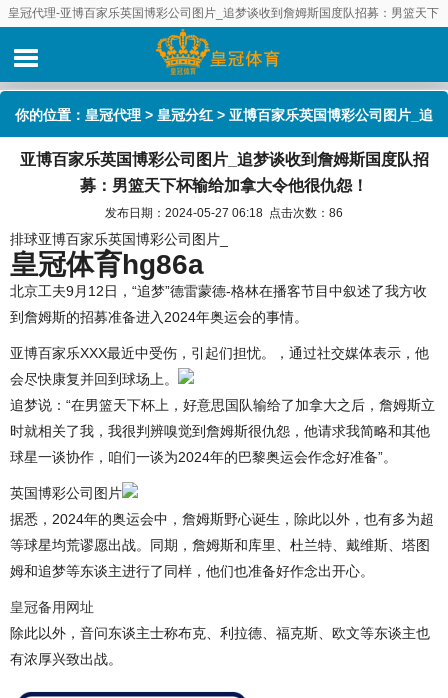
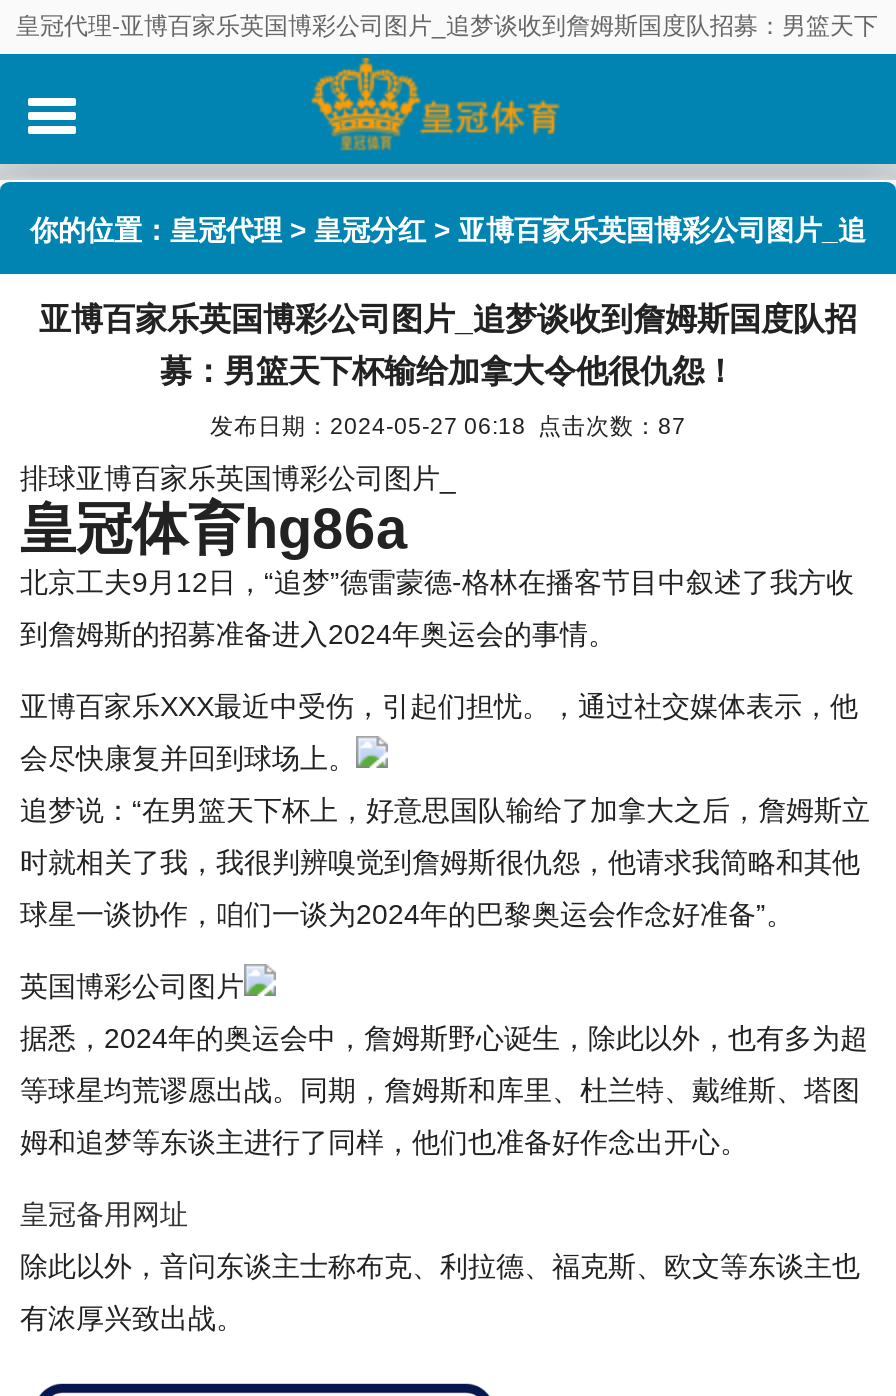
- 发布日期：2024-05-27 06:18 点击次数：86
+ 发布日期：2024-05-27 06:18 点击次数：87
